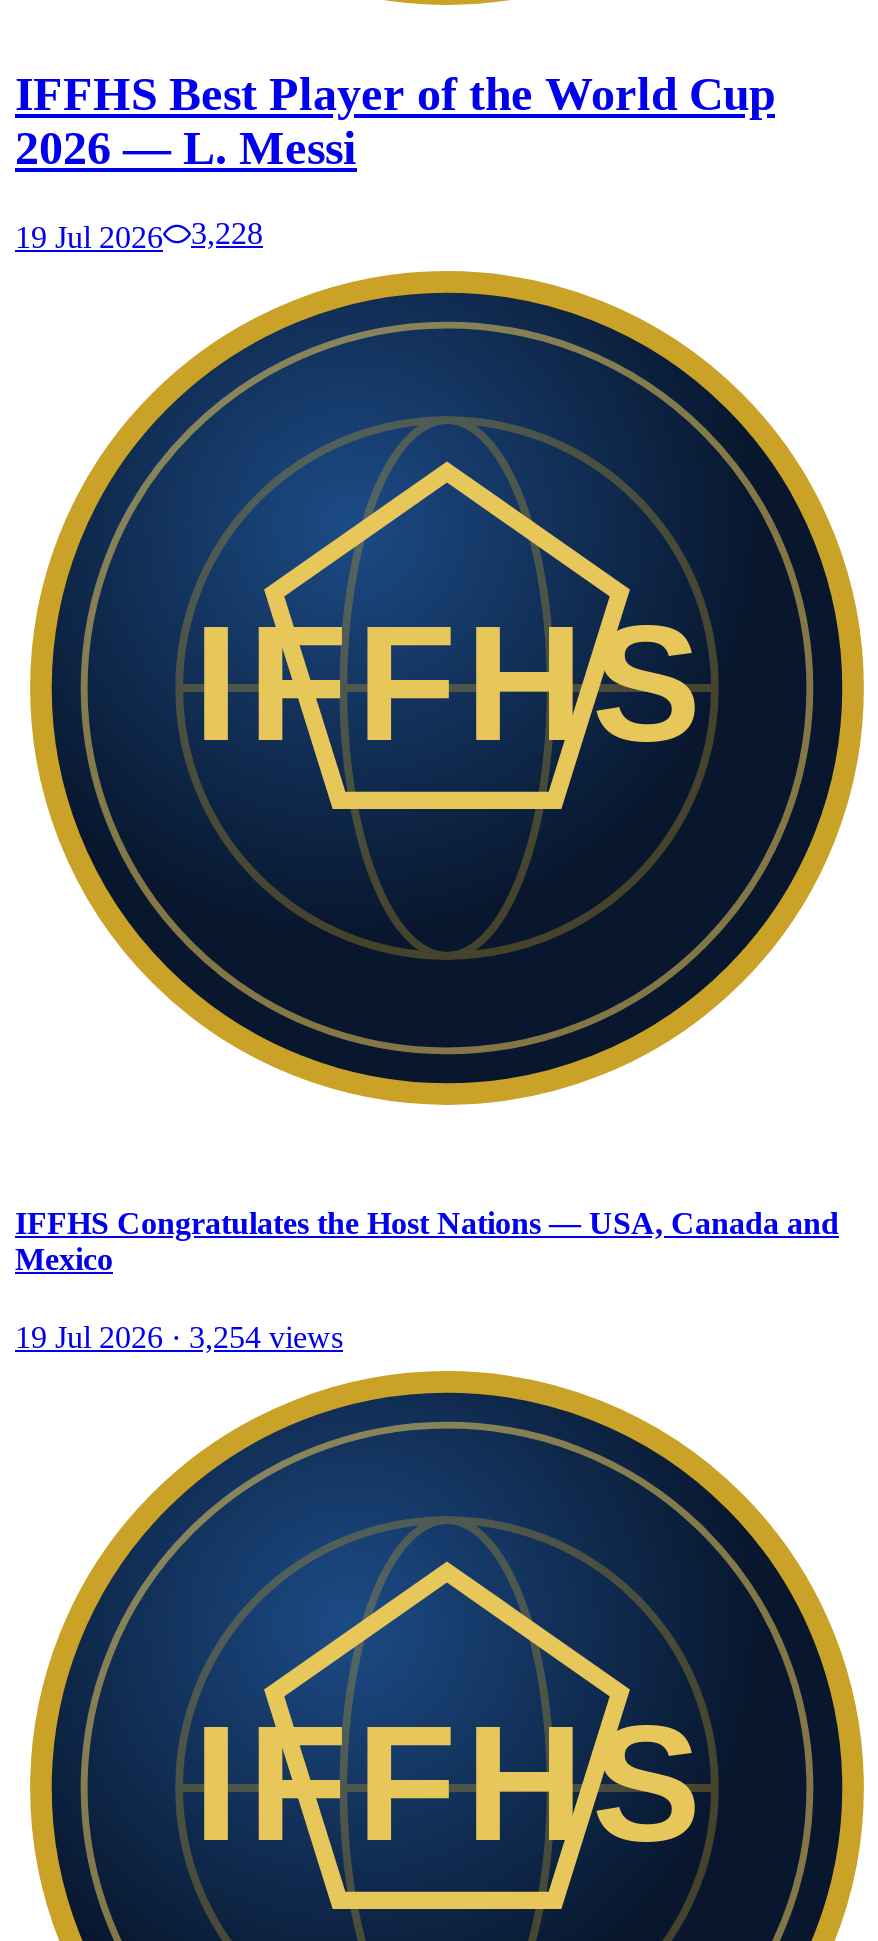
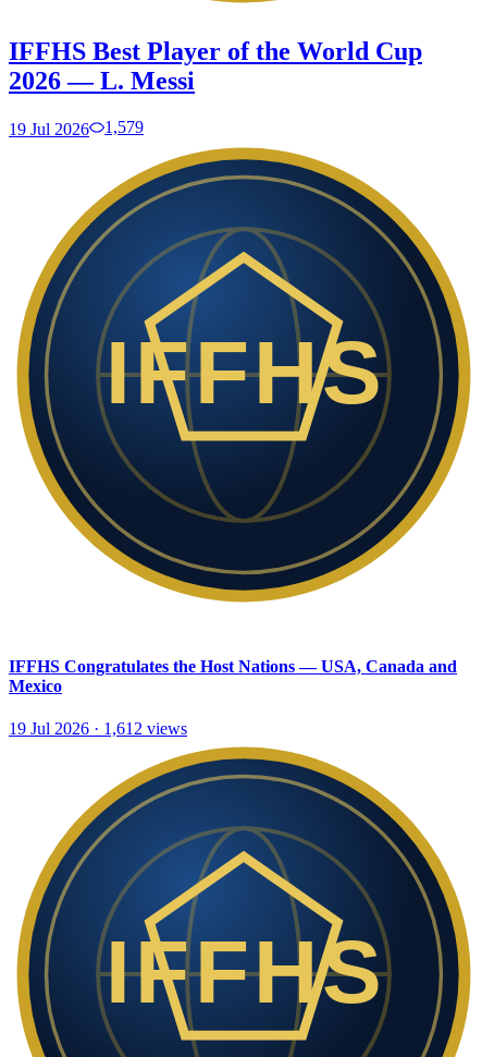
- 19 Jul 2026 3,228
+ 19 Jul 2026 1,579

- 19 Jul 2026 · 3,254 views
+ 19 Jul 2026 · 1,612 views
